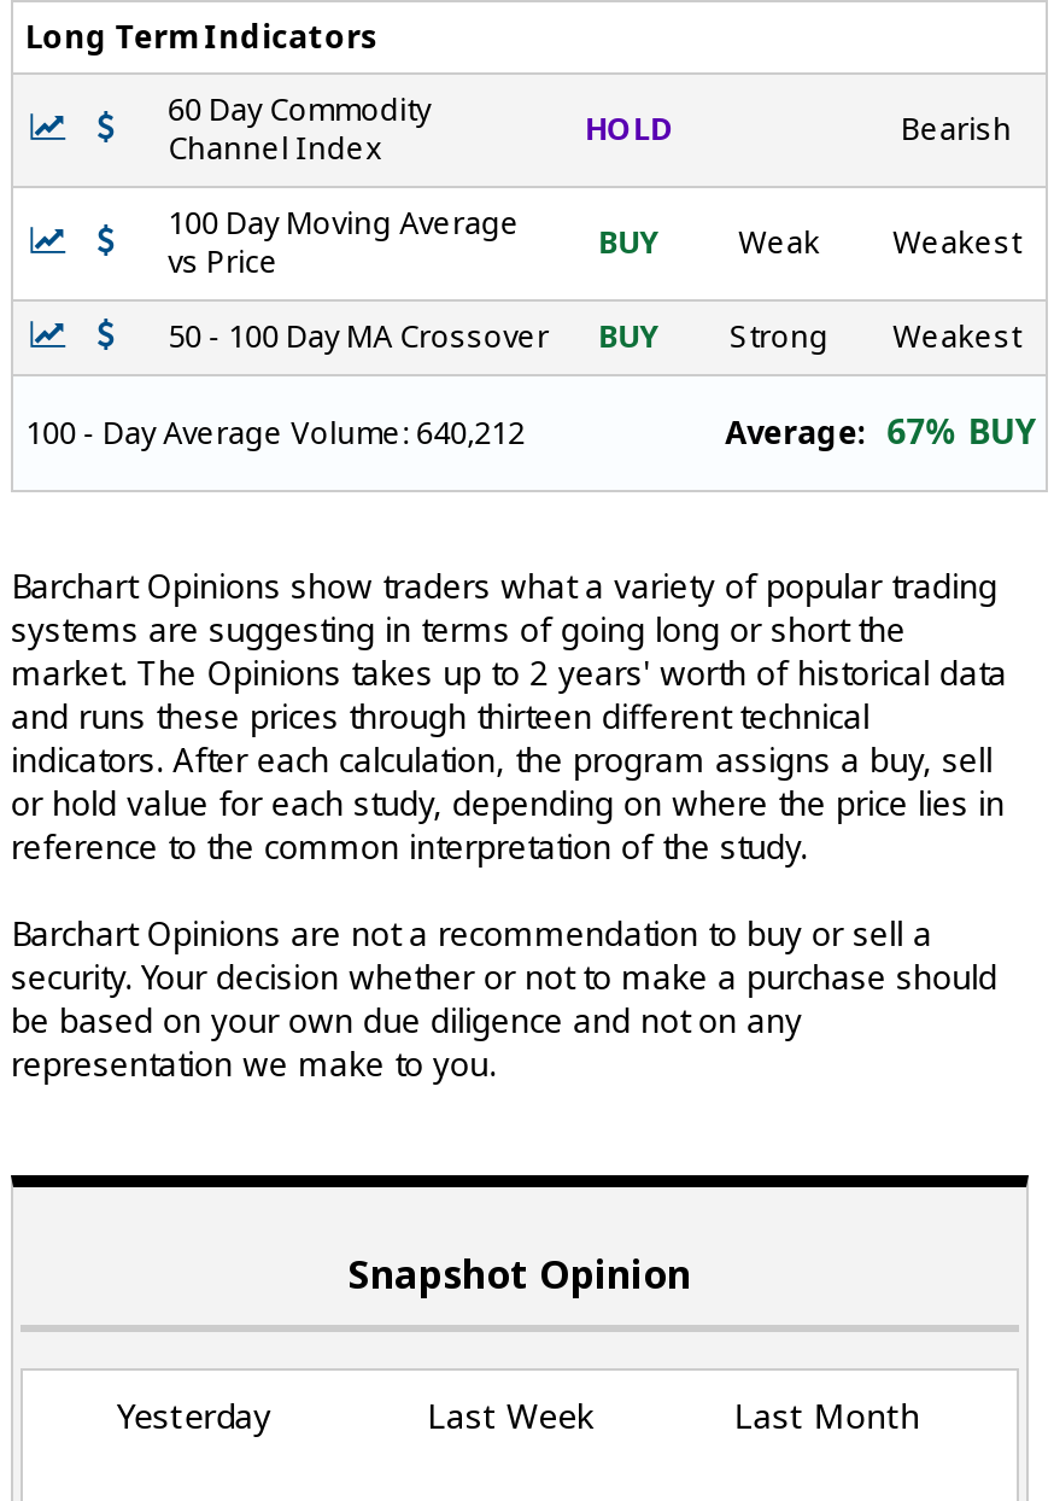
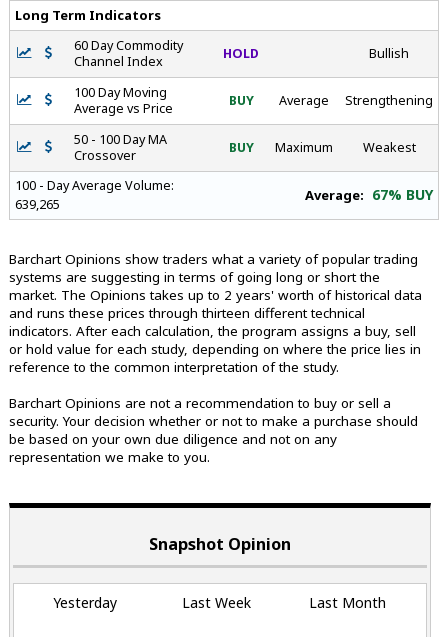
- Bearish
+ Bullish

- Weak
- Weakest
+ Average
+ Strengthening

- Strong
+ Maximum

- 100 - Day Average Volume: 640,212
+ 100 - Day Average Volume:
+ 639,265
